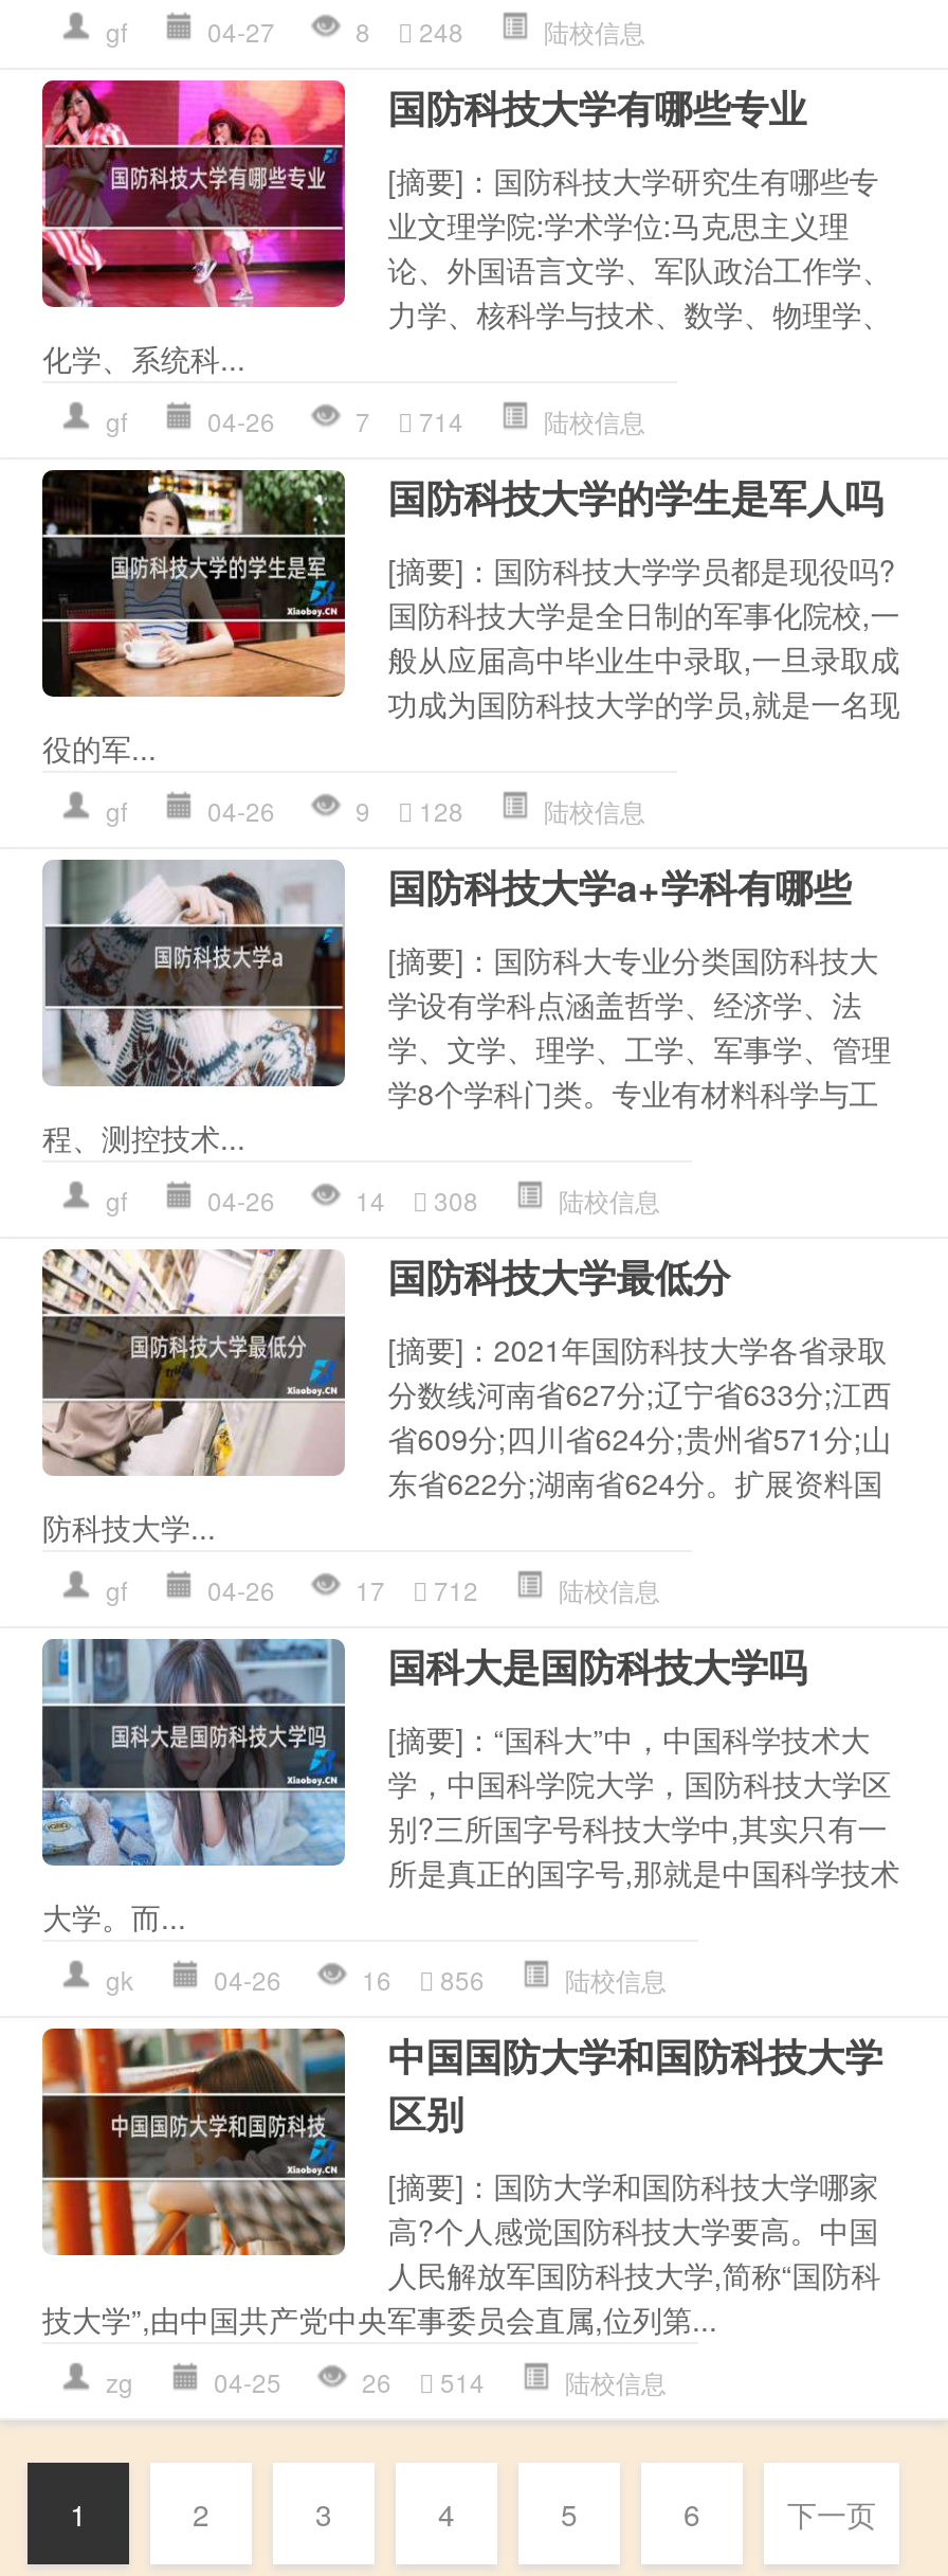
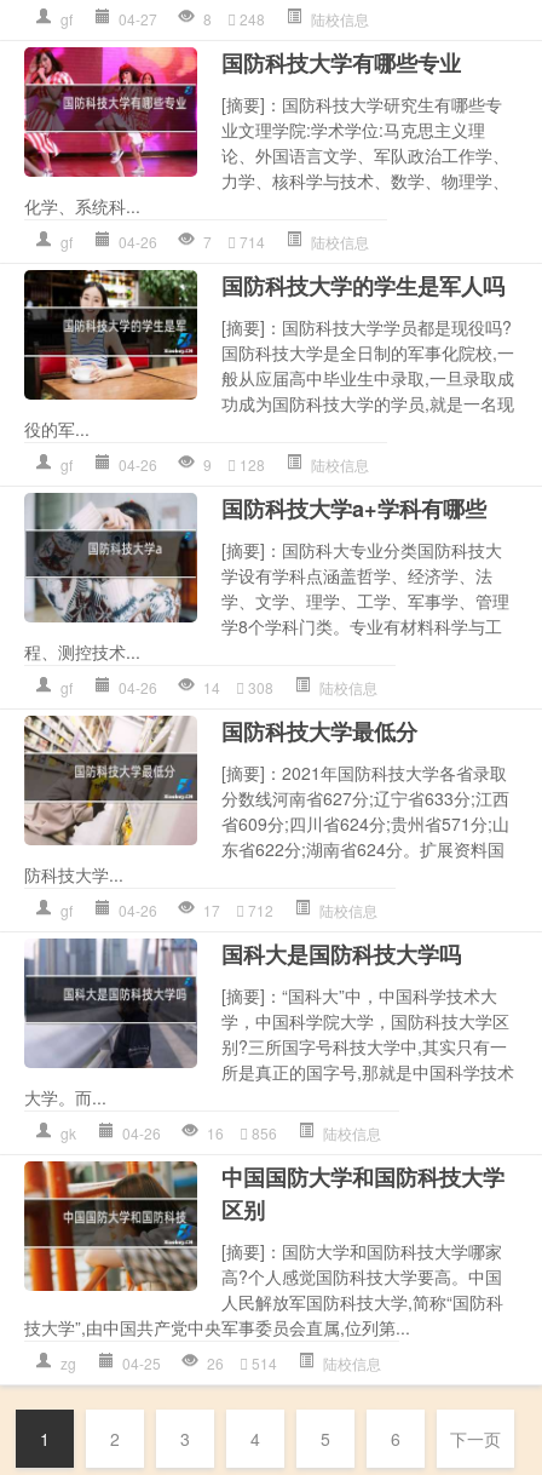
- [image]
+ [image]
